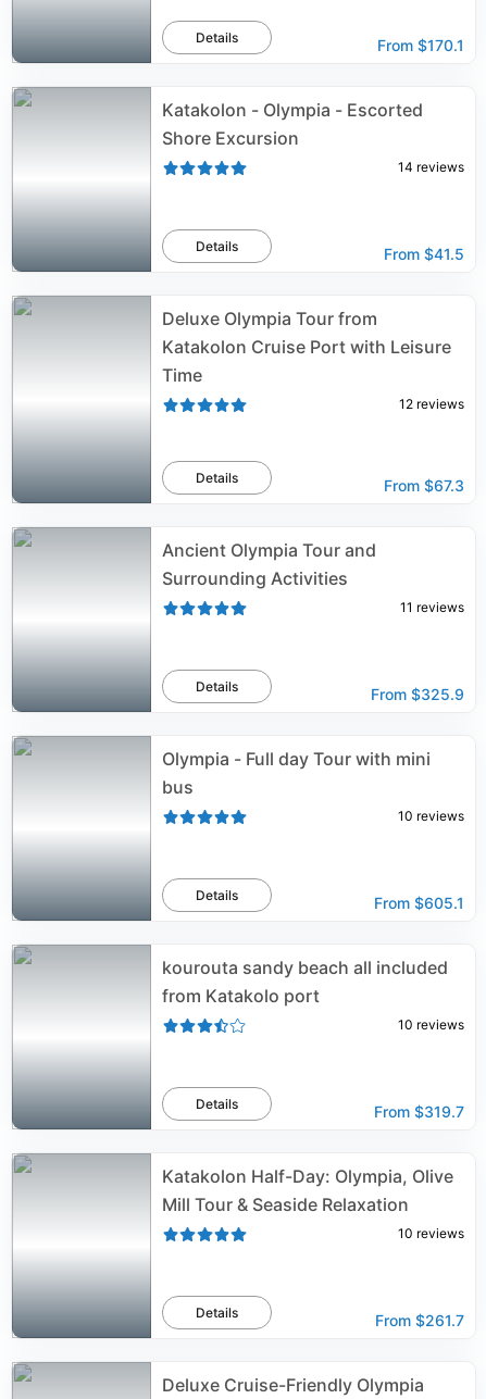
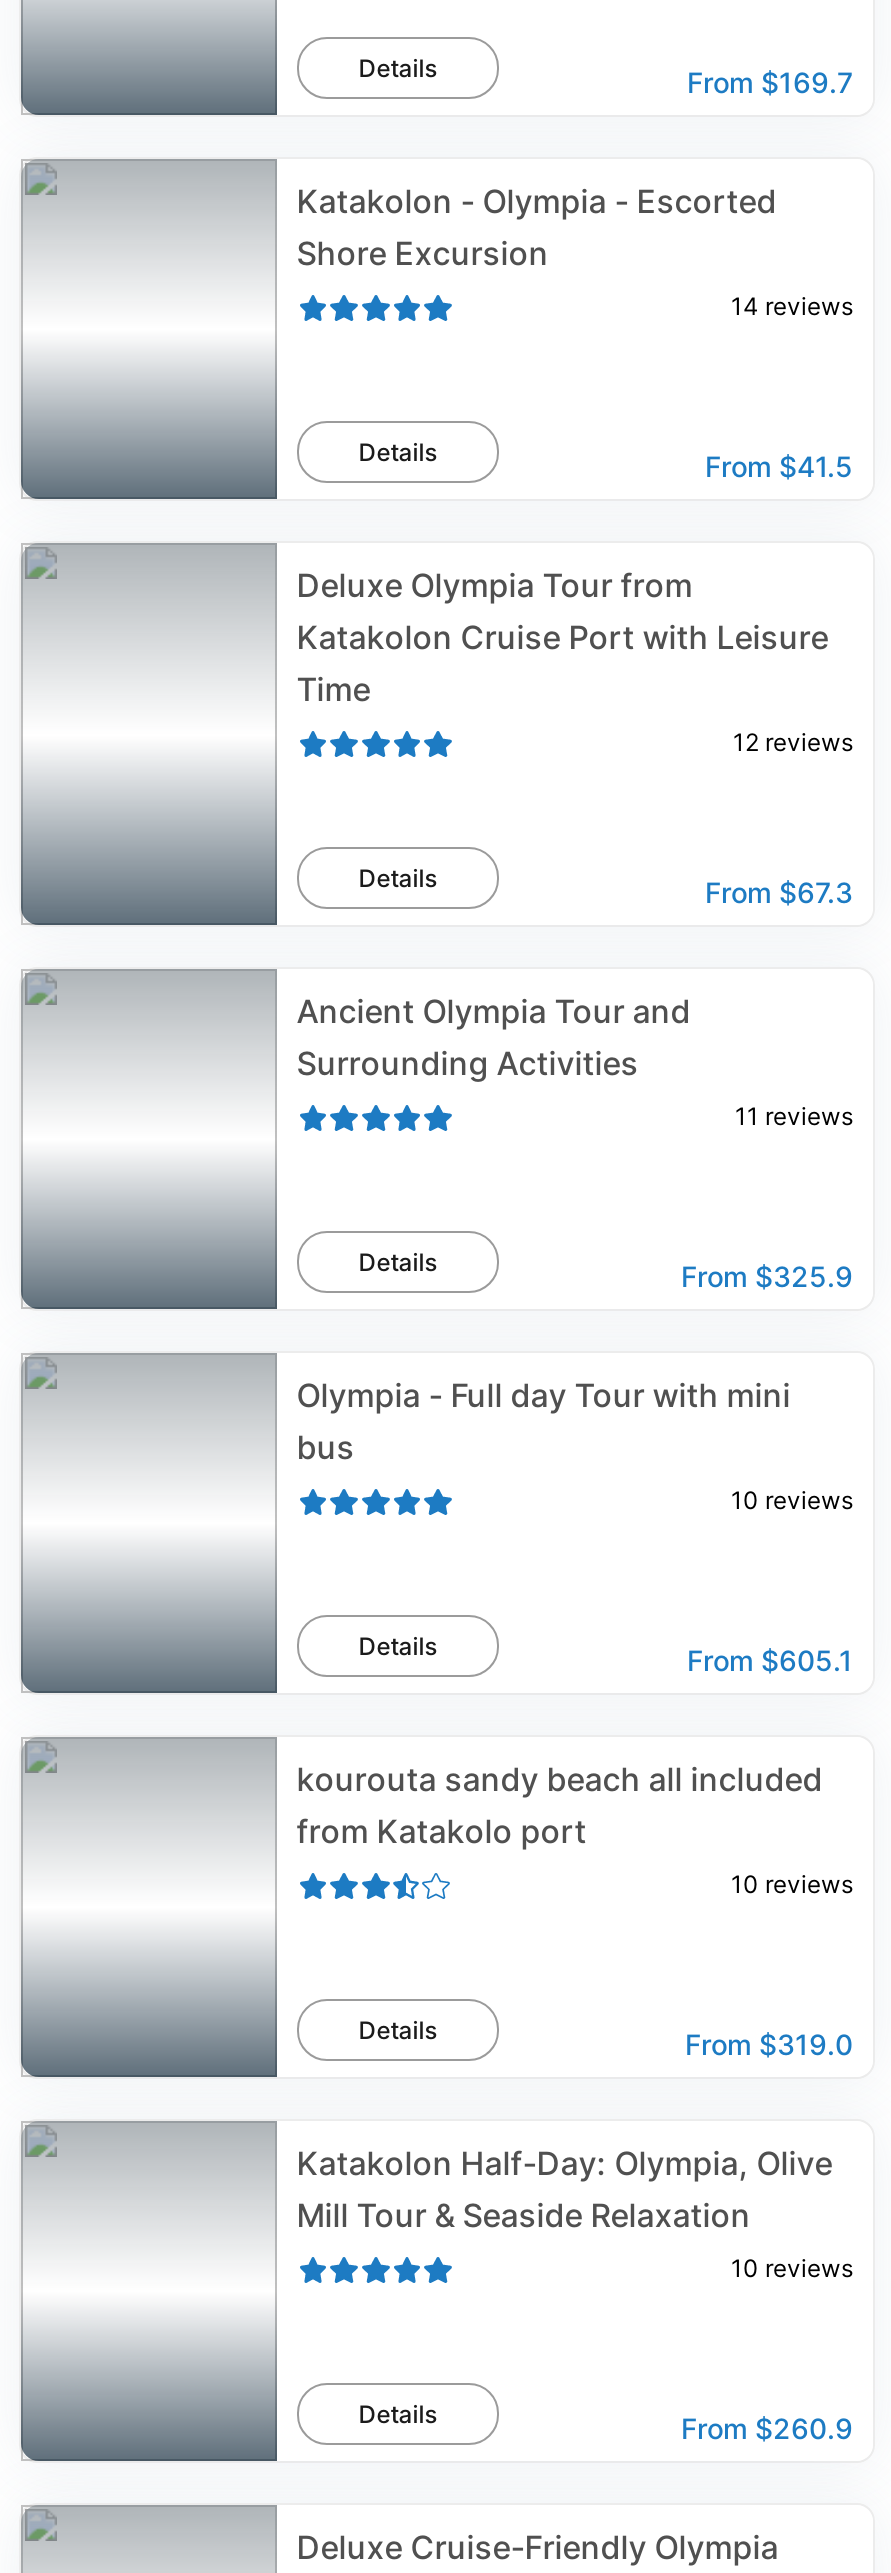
- From $170.1
+ From $169.7

- From $319.7
+ From $319.0

- From $261.7
+ From $260.9
